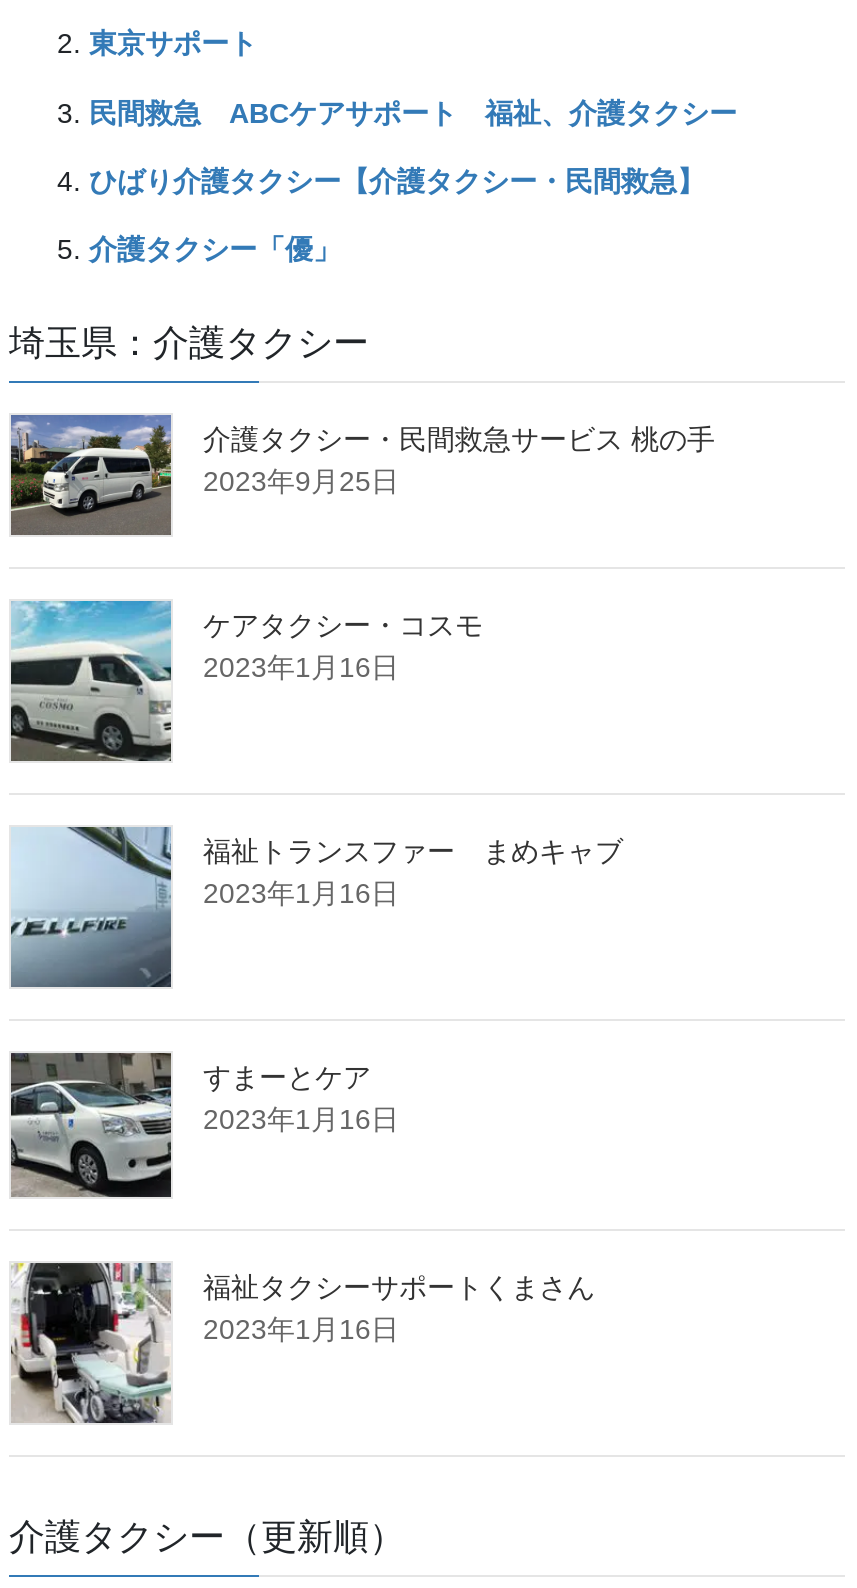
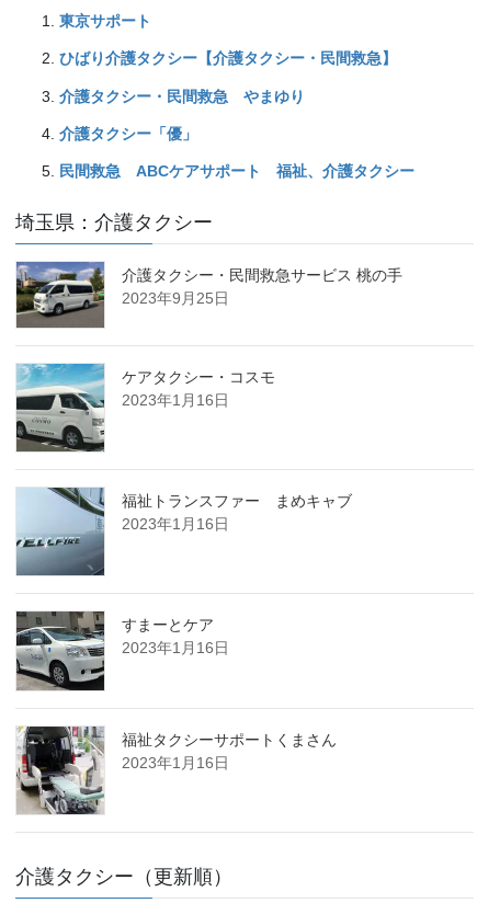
moved down: 民間救急 ABCケアサポート 福祉、介護タクシー

moved up: ひばり介護タクシー【介護タクシー・民間救急】

+ 介護タクシー・民間救急 やまゆり
